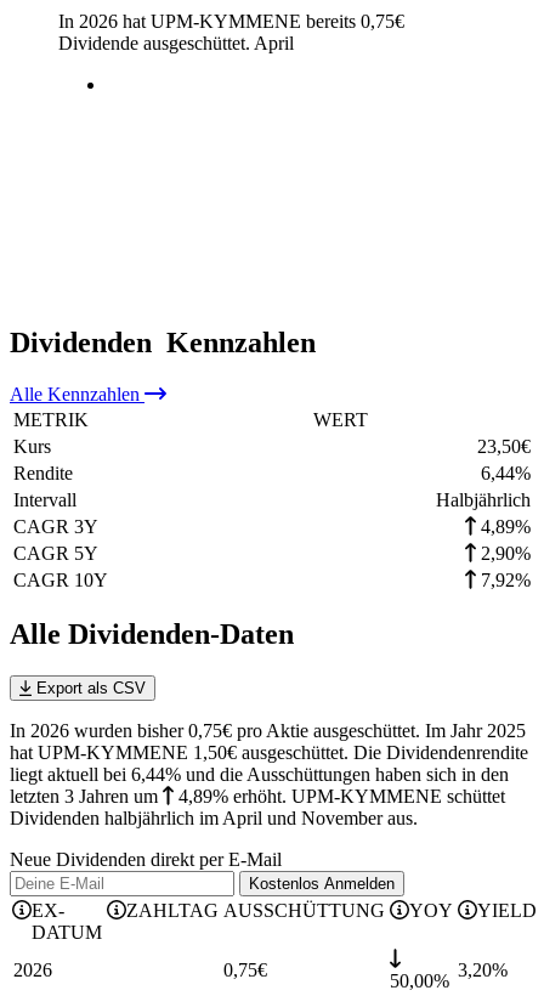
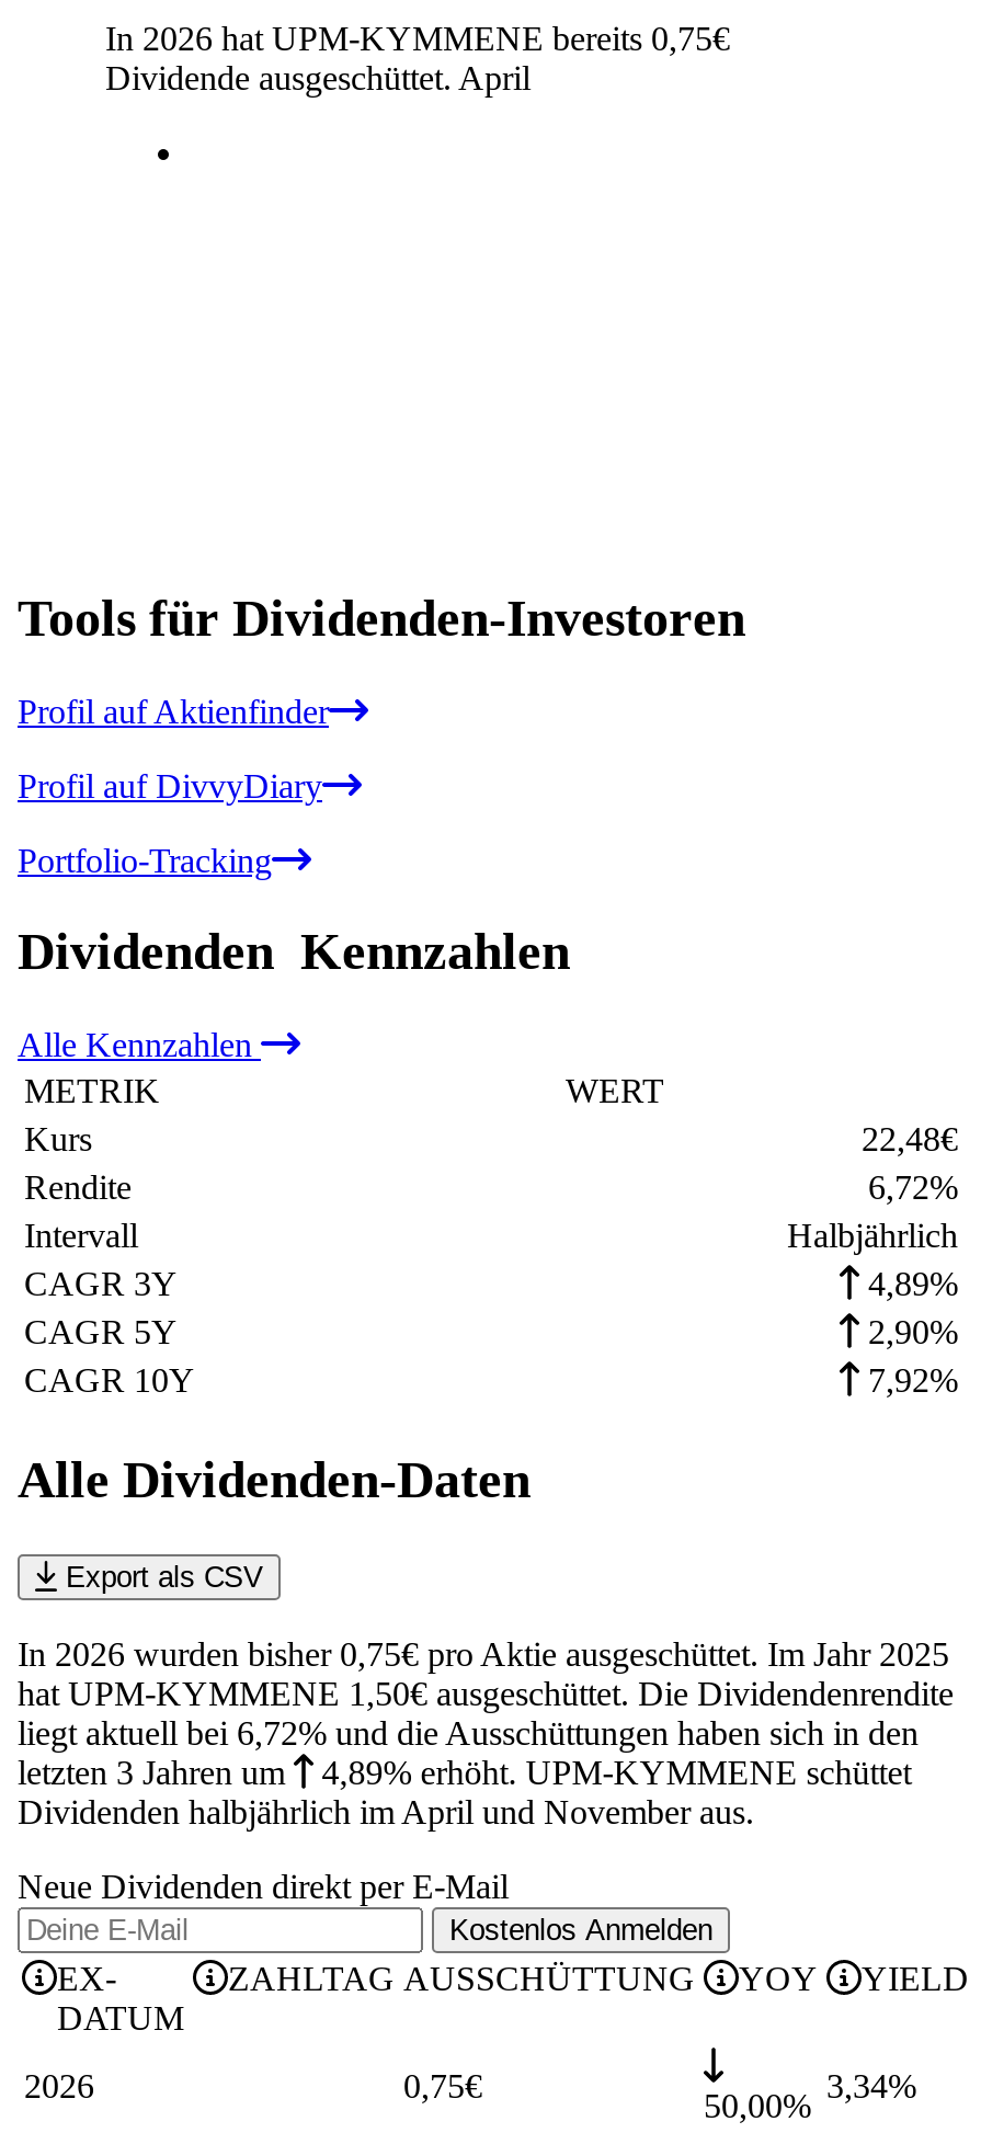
+ Tools für Dividenden-Investoren
+ Profil auf Aktienfinder
+ Profil auf DivvyDiary
+ Portfolio-Tracking

- 23,50€
+ 22,48€

- 6,44%
+ 6,72%

- liegt aktuell bei 6,44% und die Ausschüttungen haben sich in den
+ liegt aktuell bei 6,72% und die Ausschüttungen haben sich in den

- 3,20%
+ 3,34%
